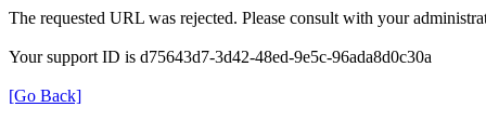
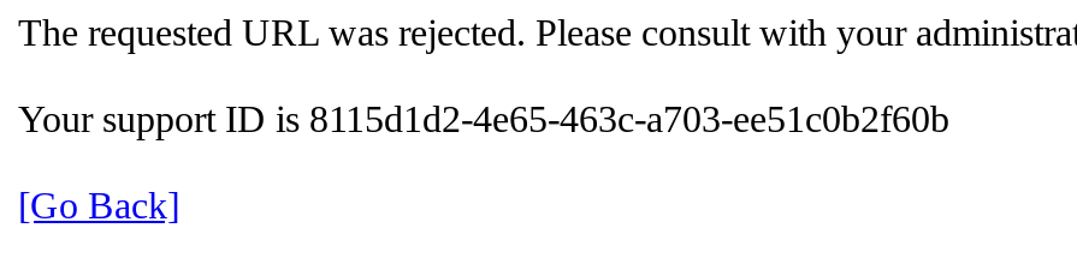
- Your support ID is d75643d7-3d42-48ed-9e5c-96ada8d0c30a
+ Your support ID is 8115d1d2-4e65-463c-a703-ee51c0b2f60b
